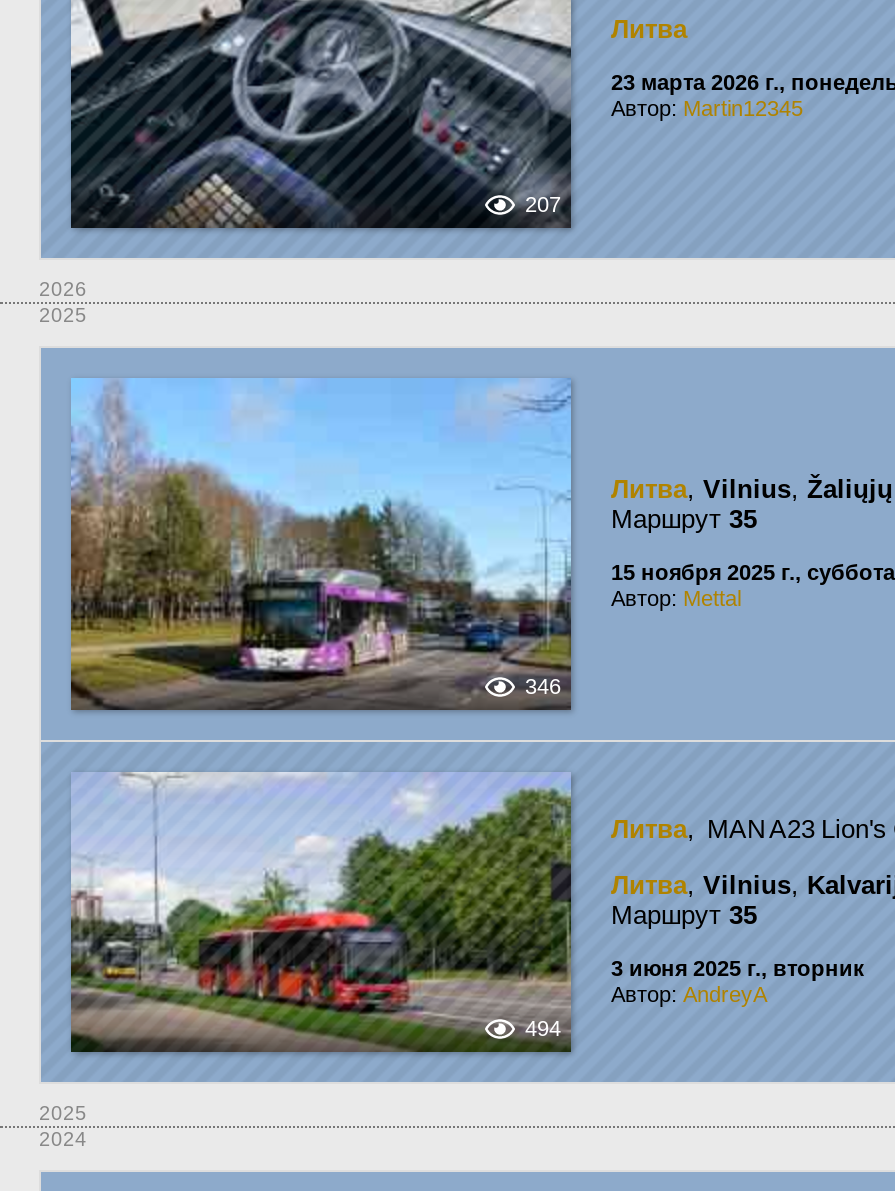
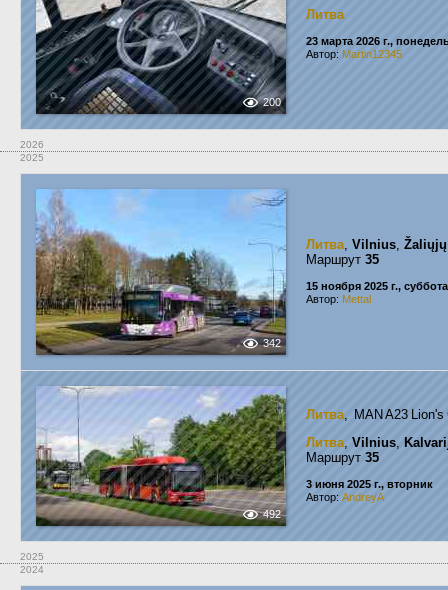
- 207
+ 200

- 346
+ 342

- 494
+ 492
